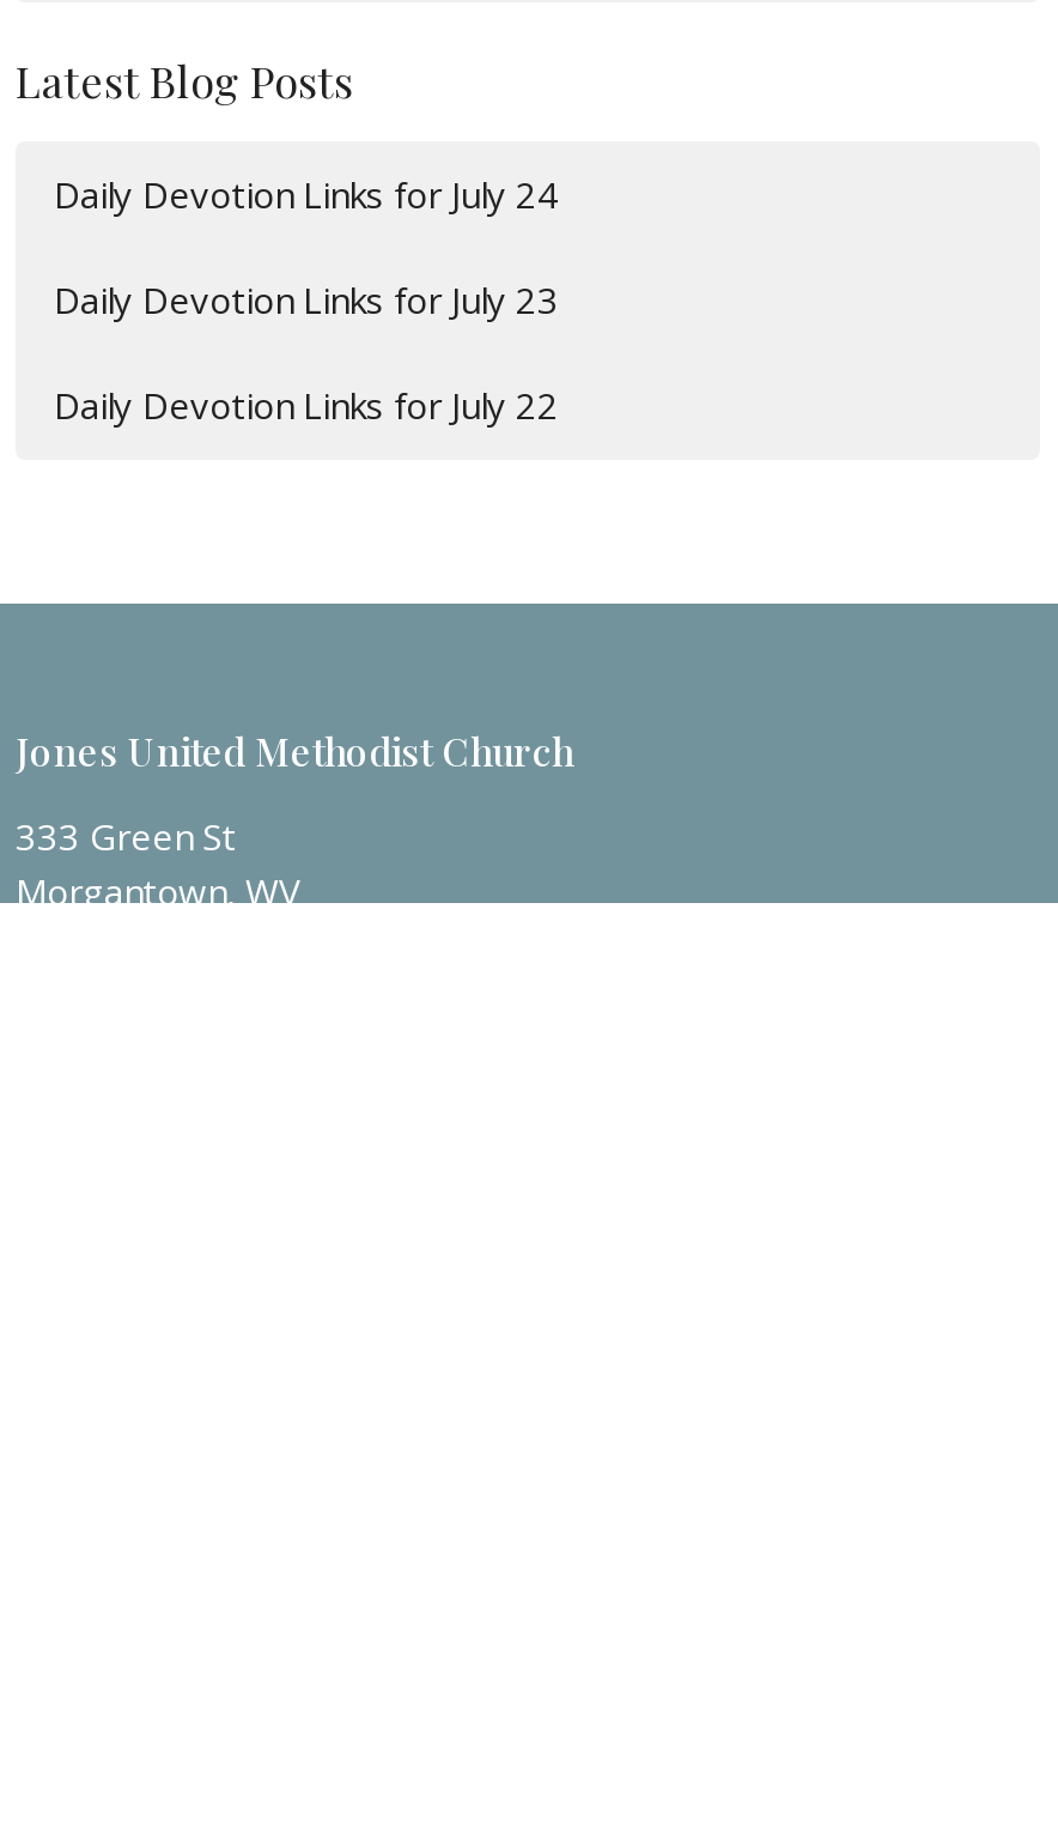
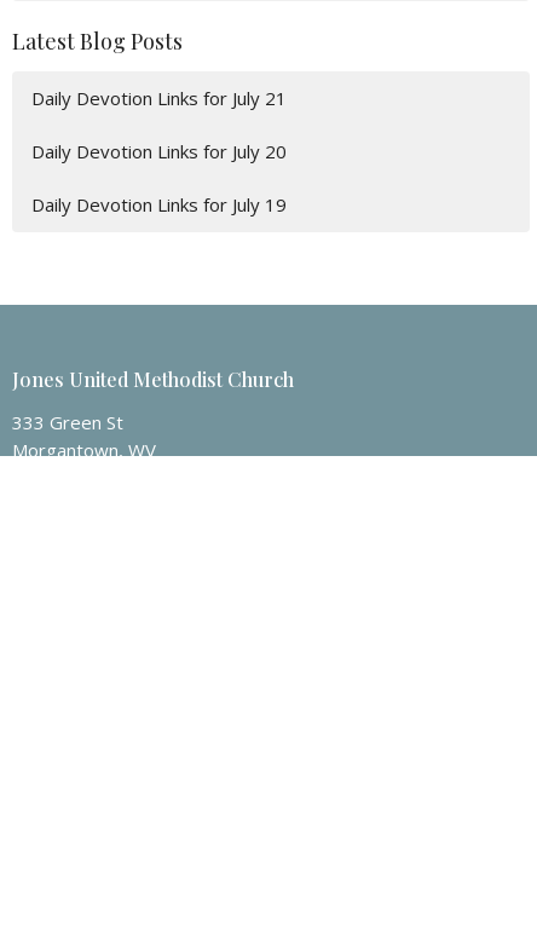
- Daily Devotion Links for July 24
+ Daily Devotion Links for July 21

- Daily Devotion Links for July 23
+ Daily Devotion Links for July 20

- Daily Devotion Links for July 22
+ Daily Devotion Links for July 19
